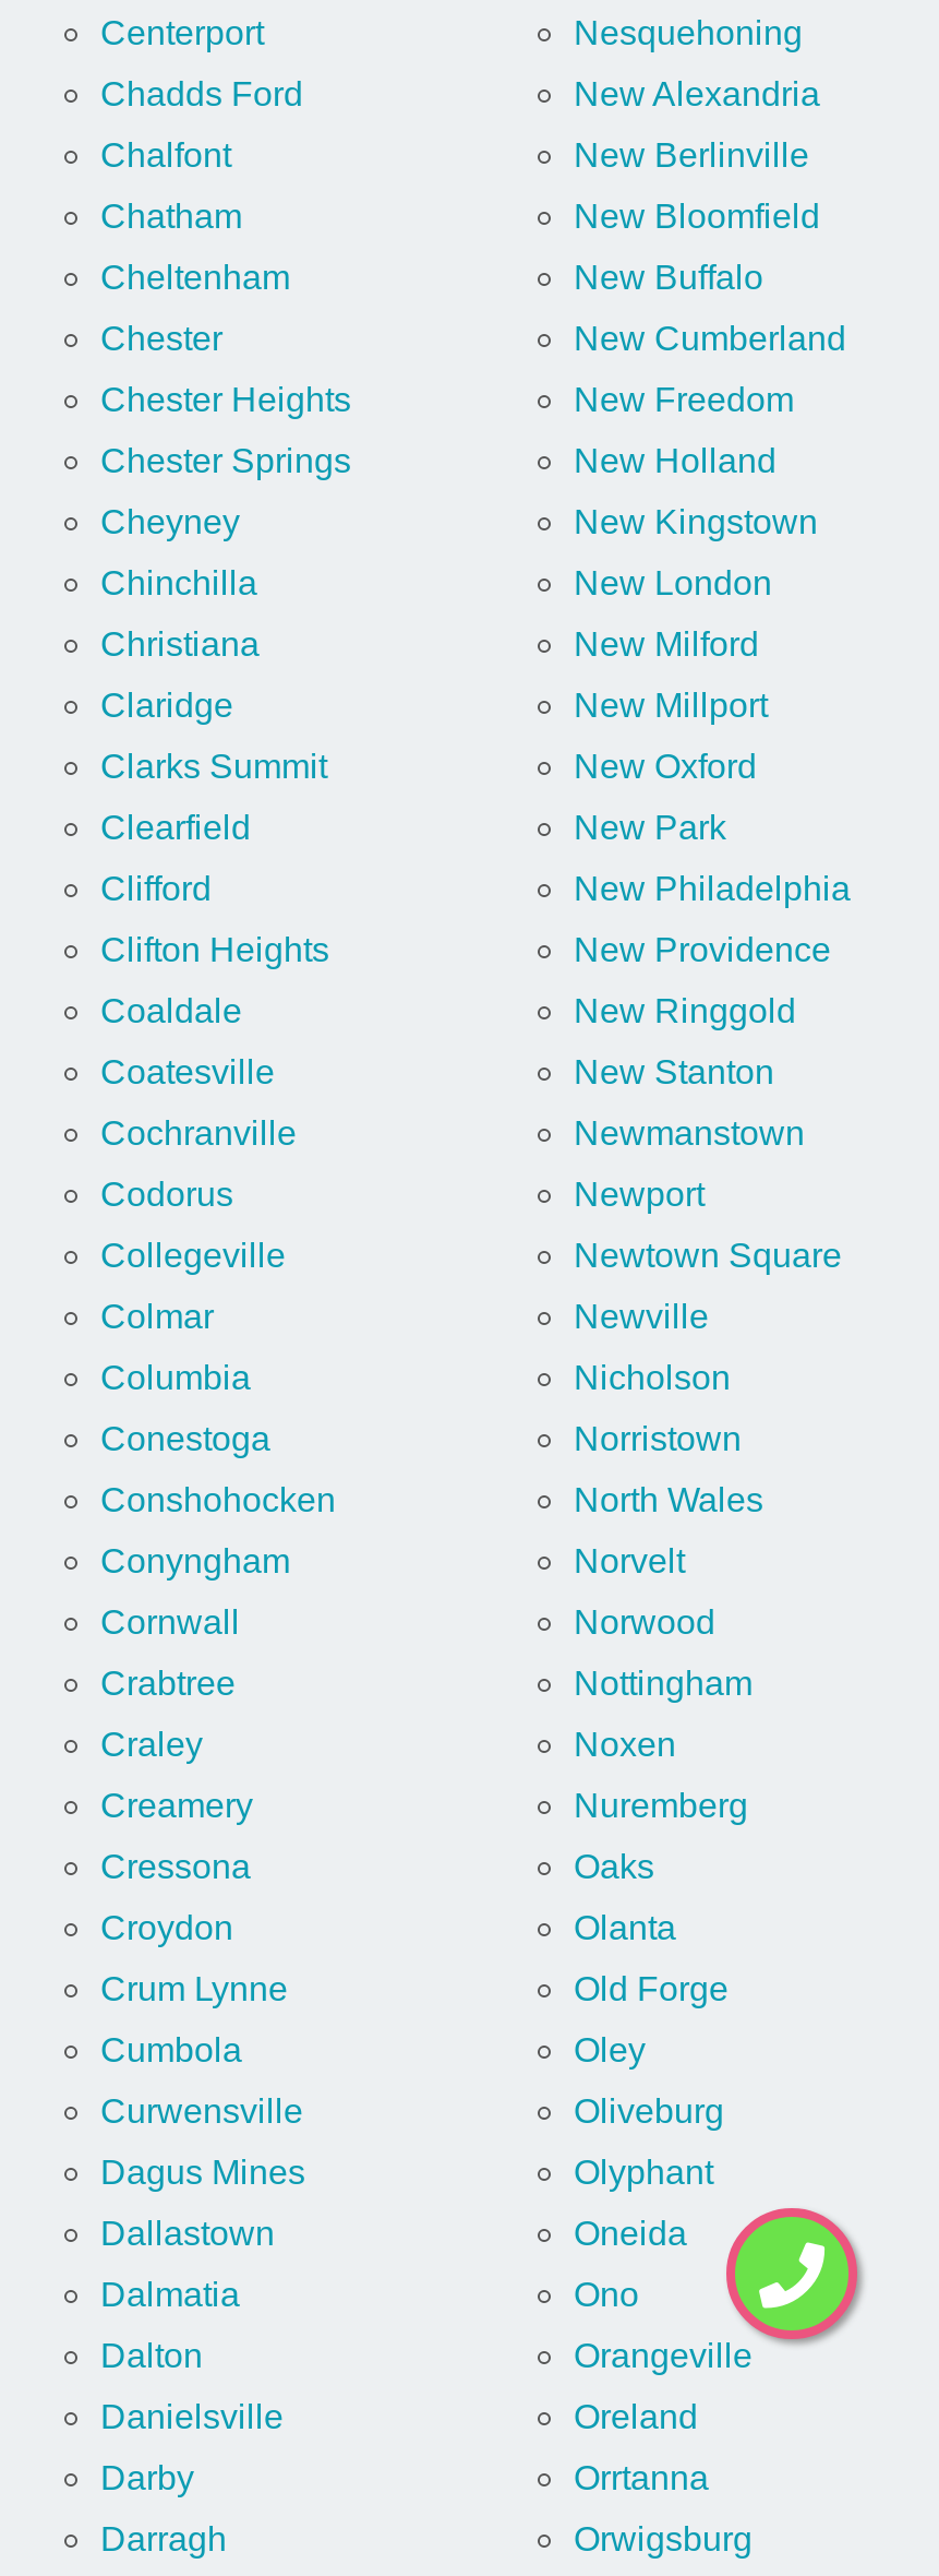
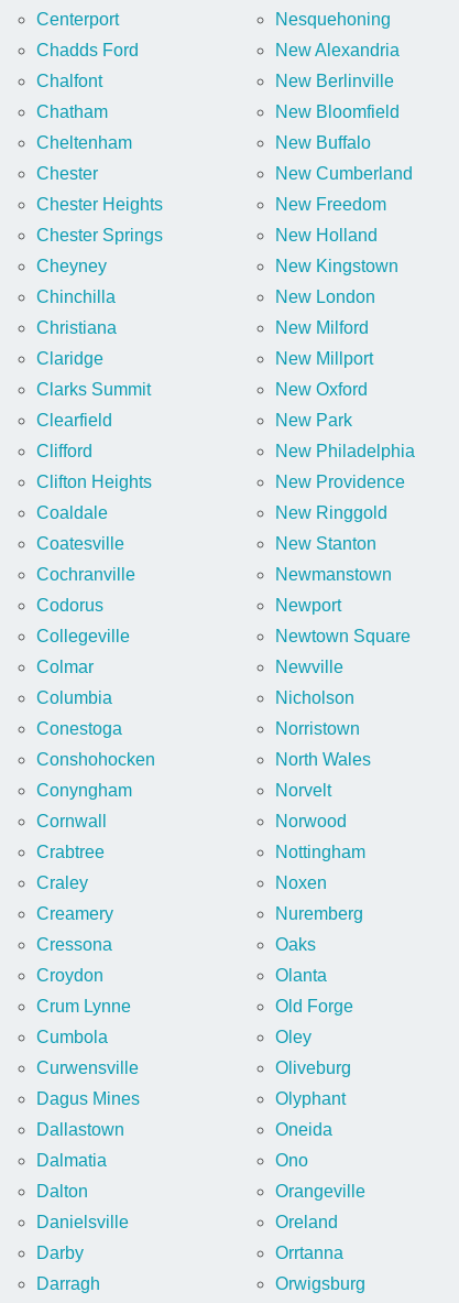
- [image]
